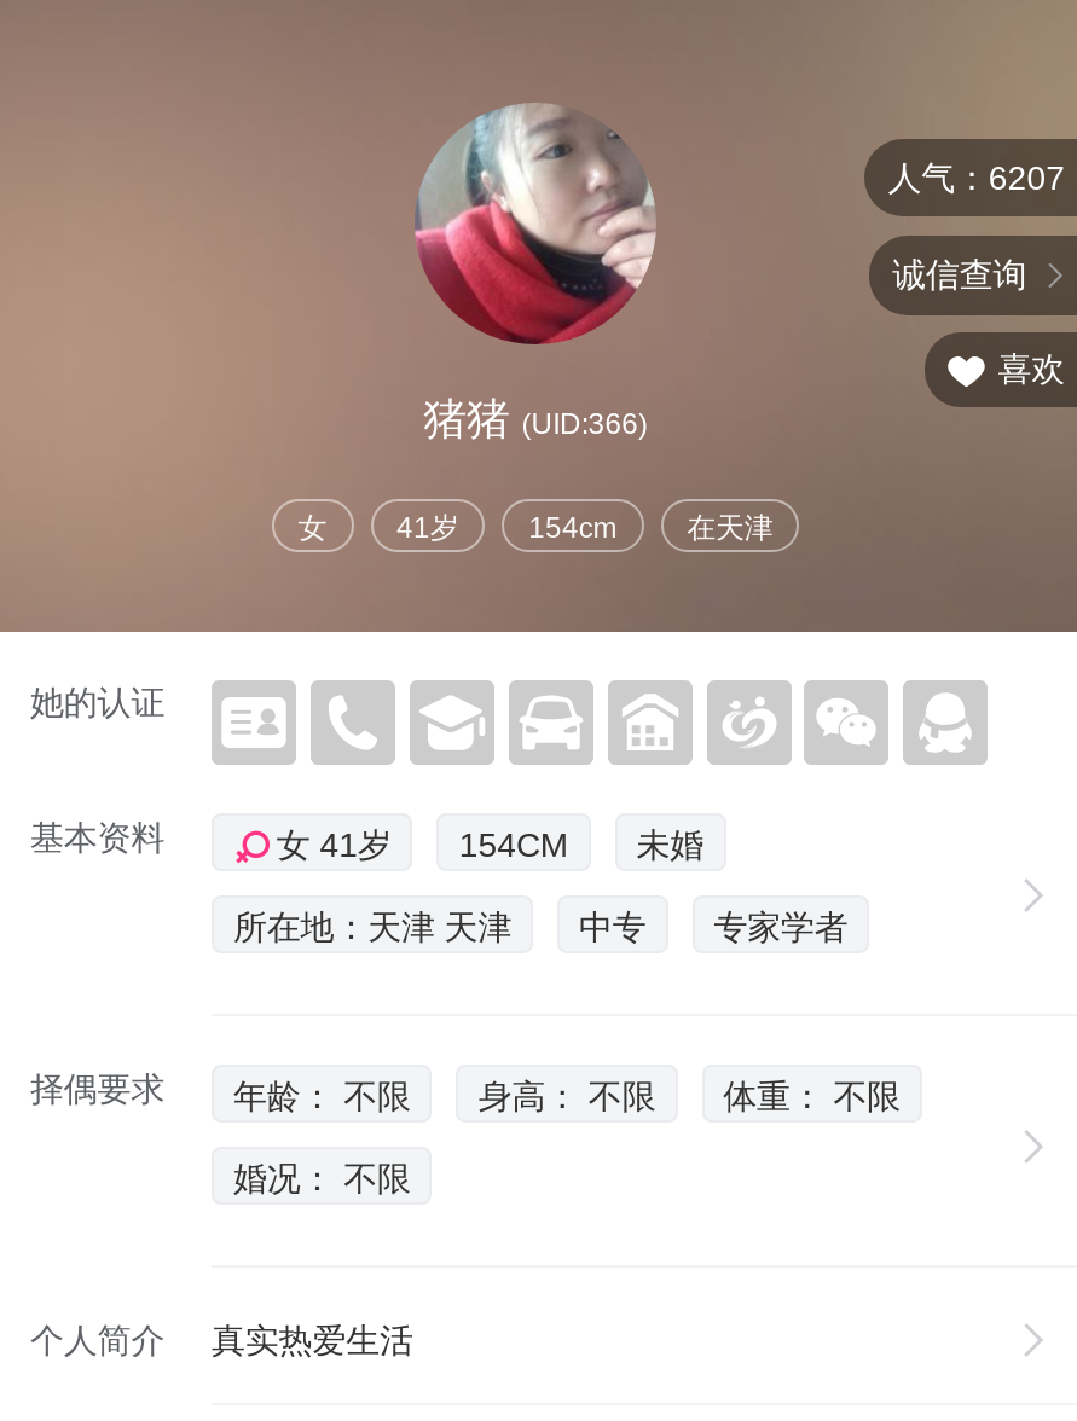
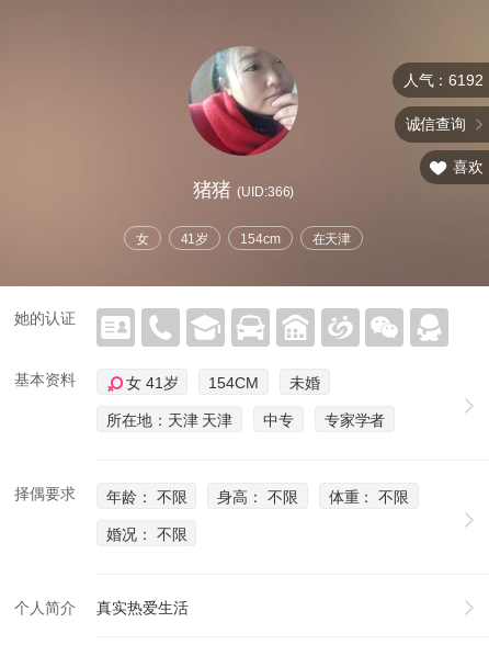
- 人气：6207
+ 人气：6192
